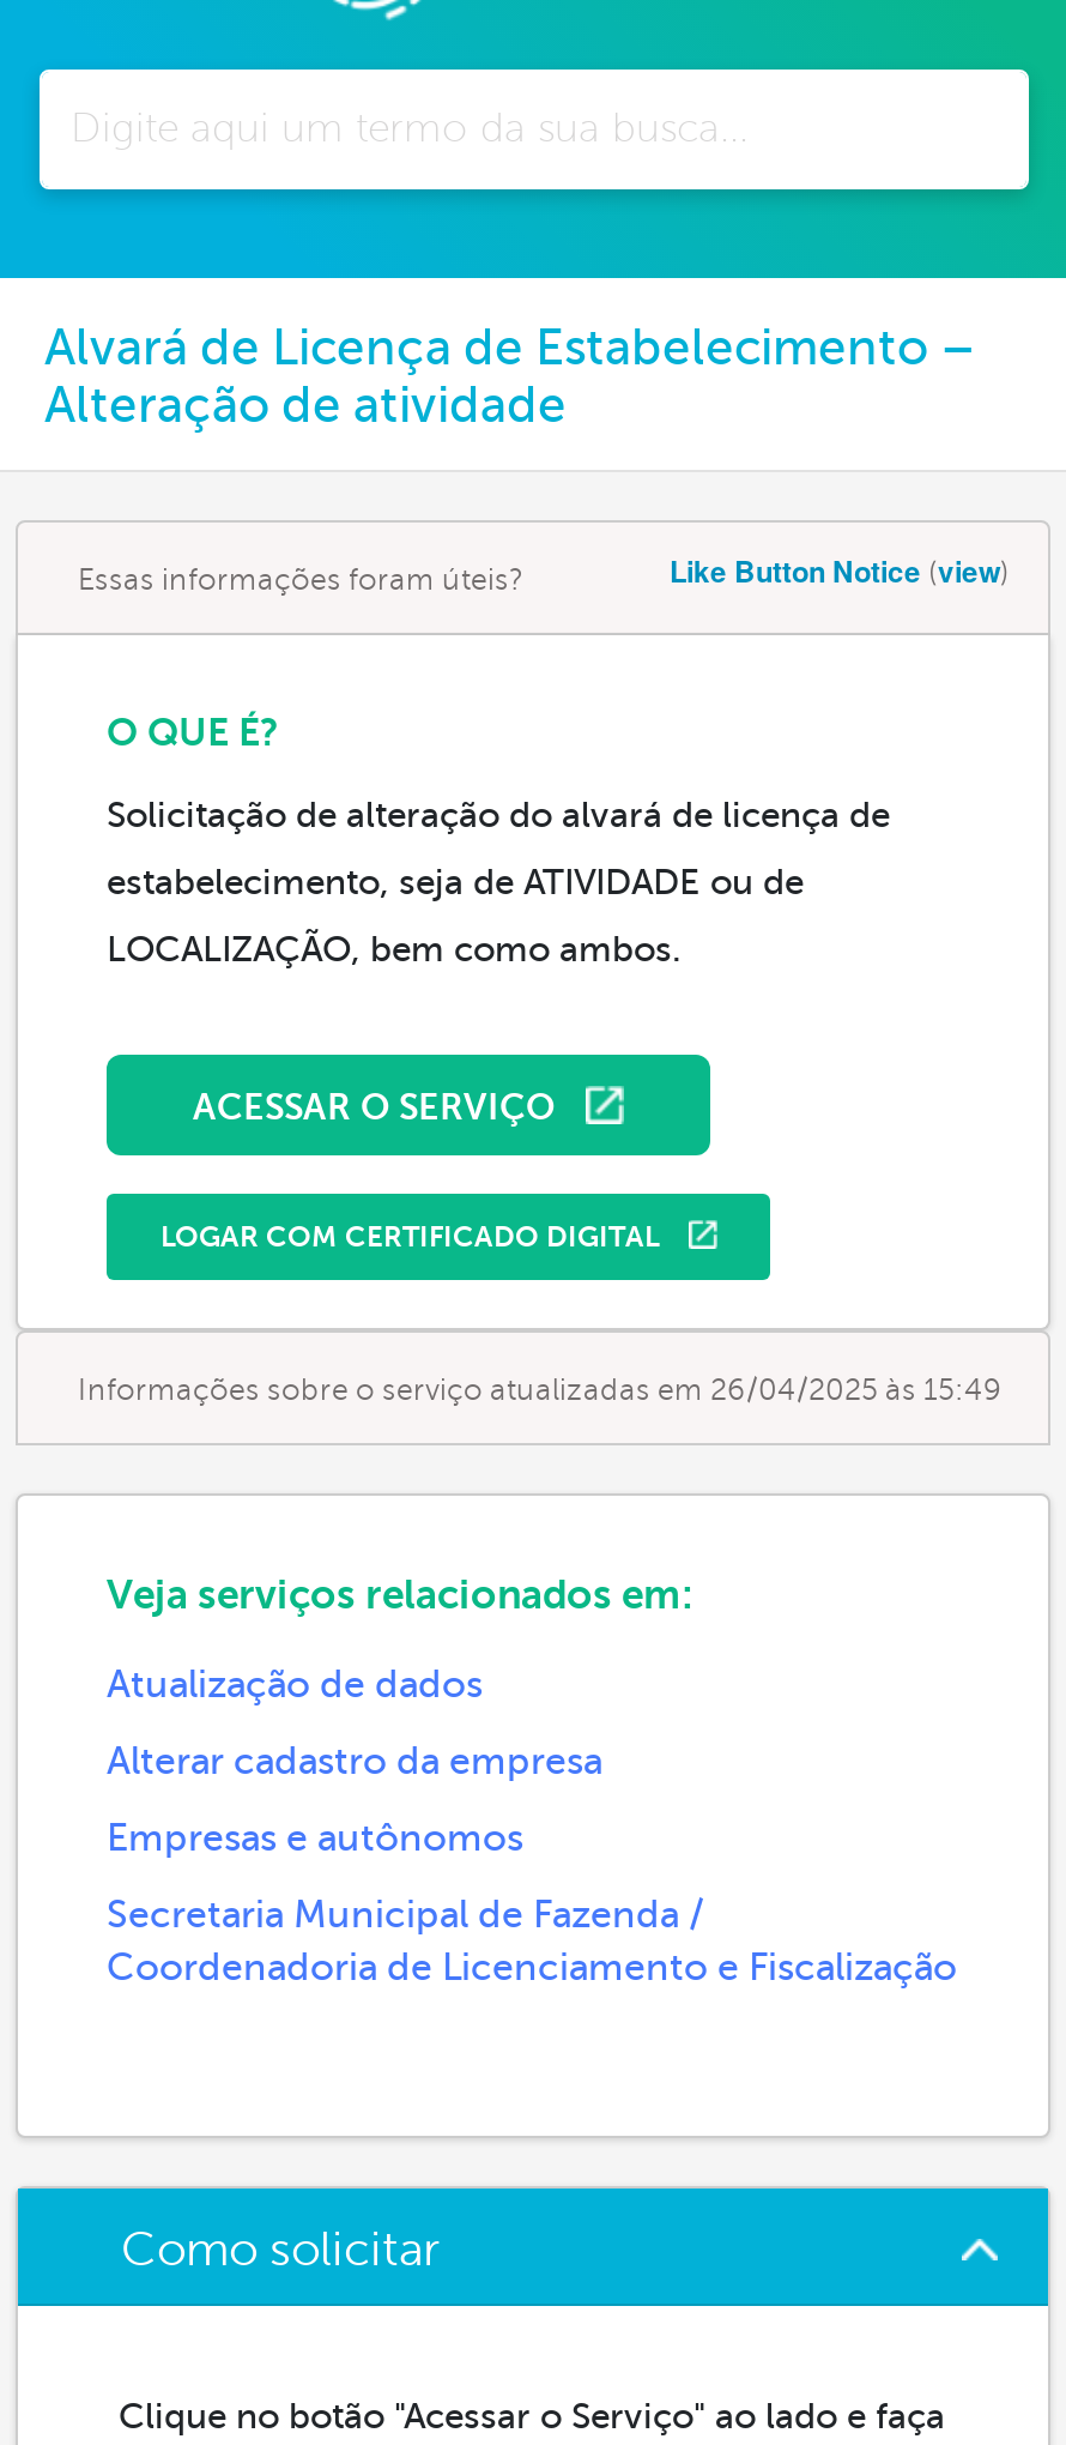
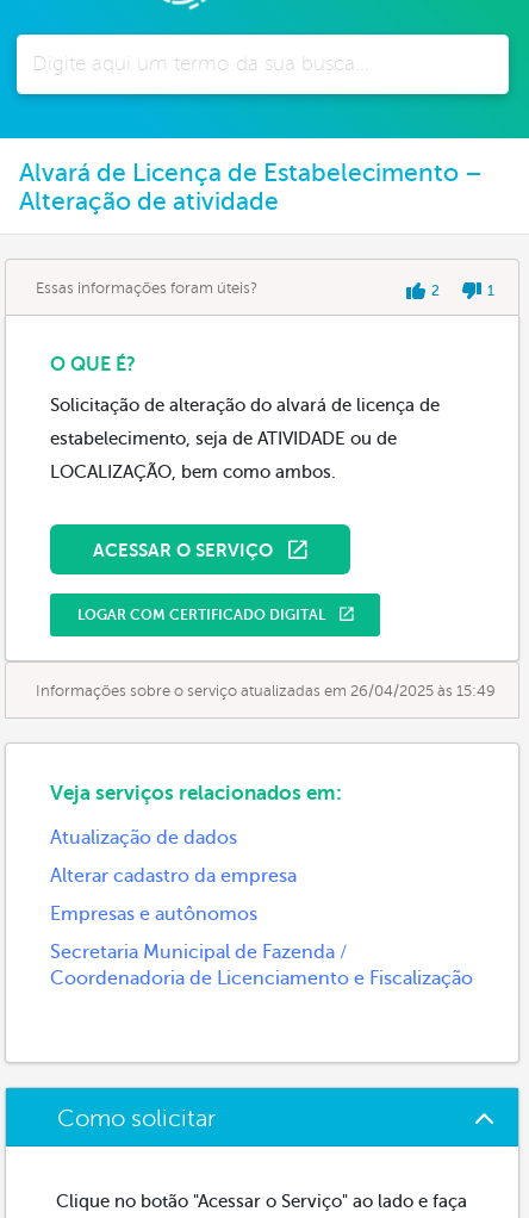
- Like Button Notice (view)
+ 2
+ 1
